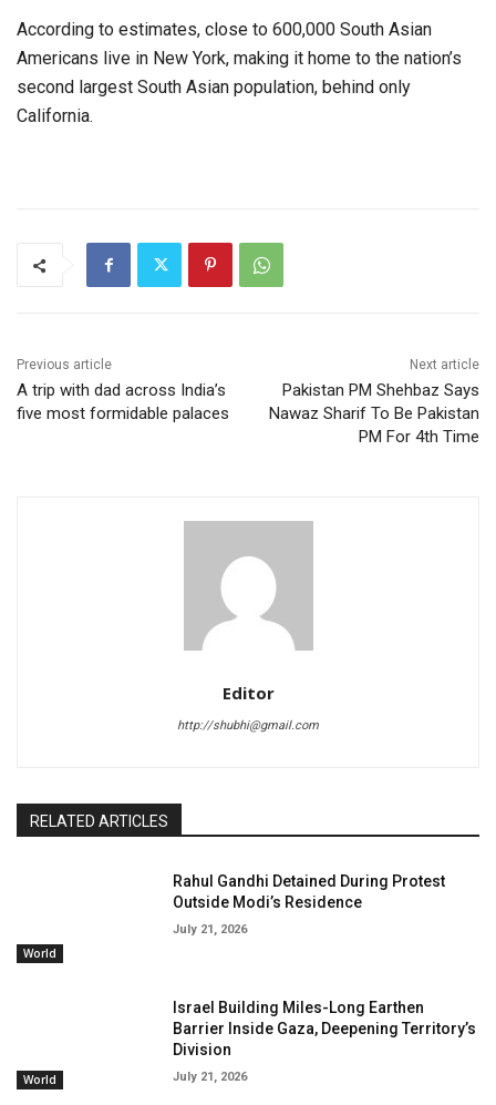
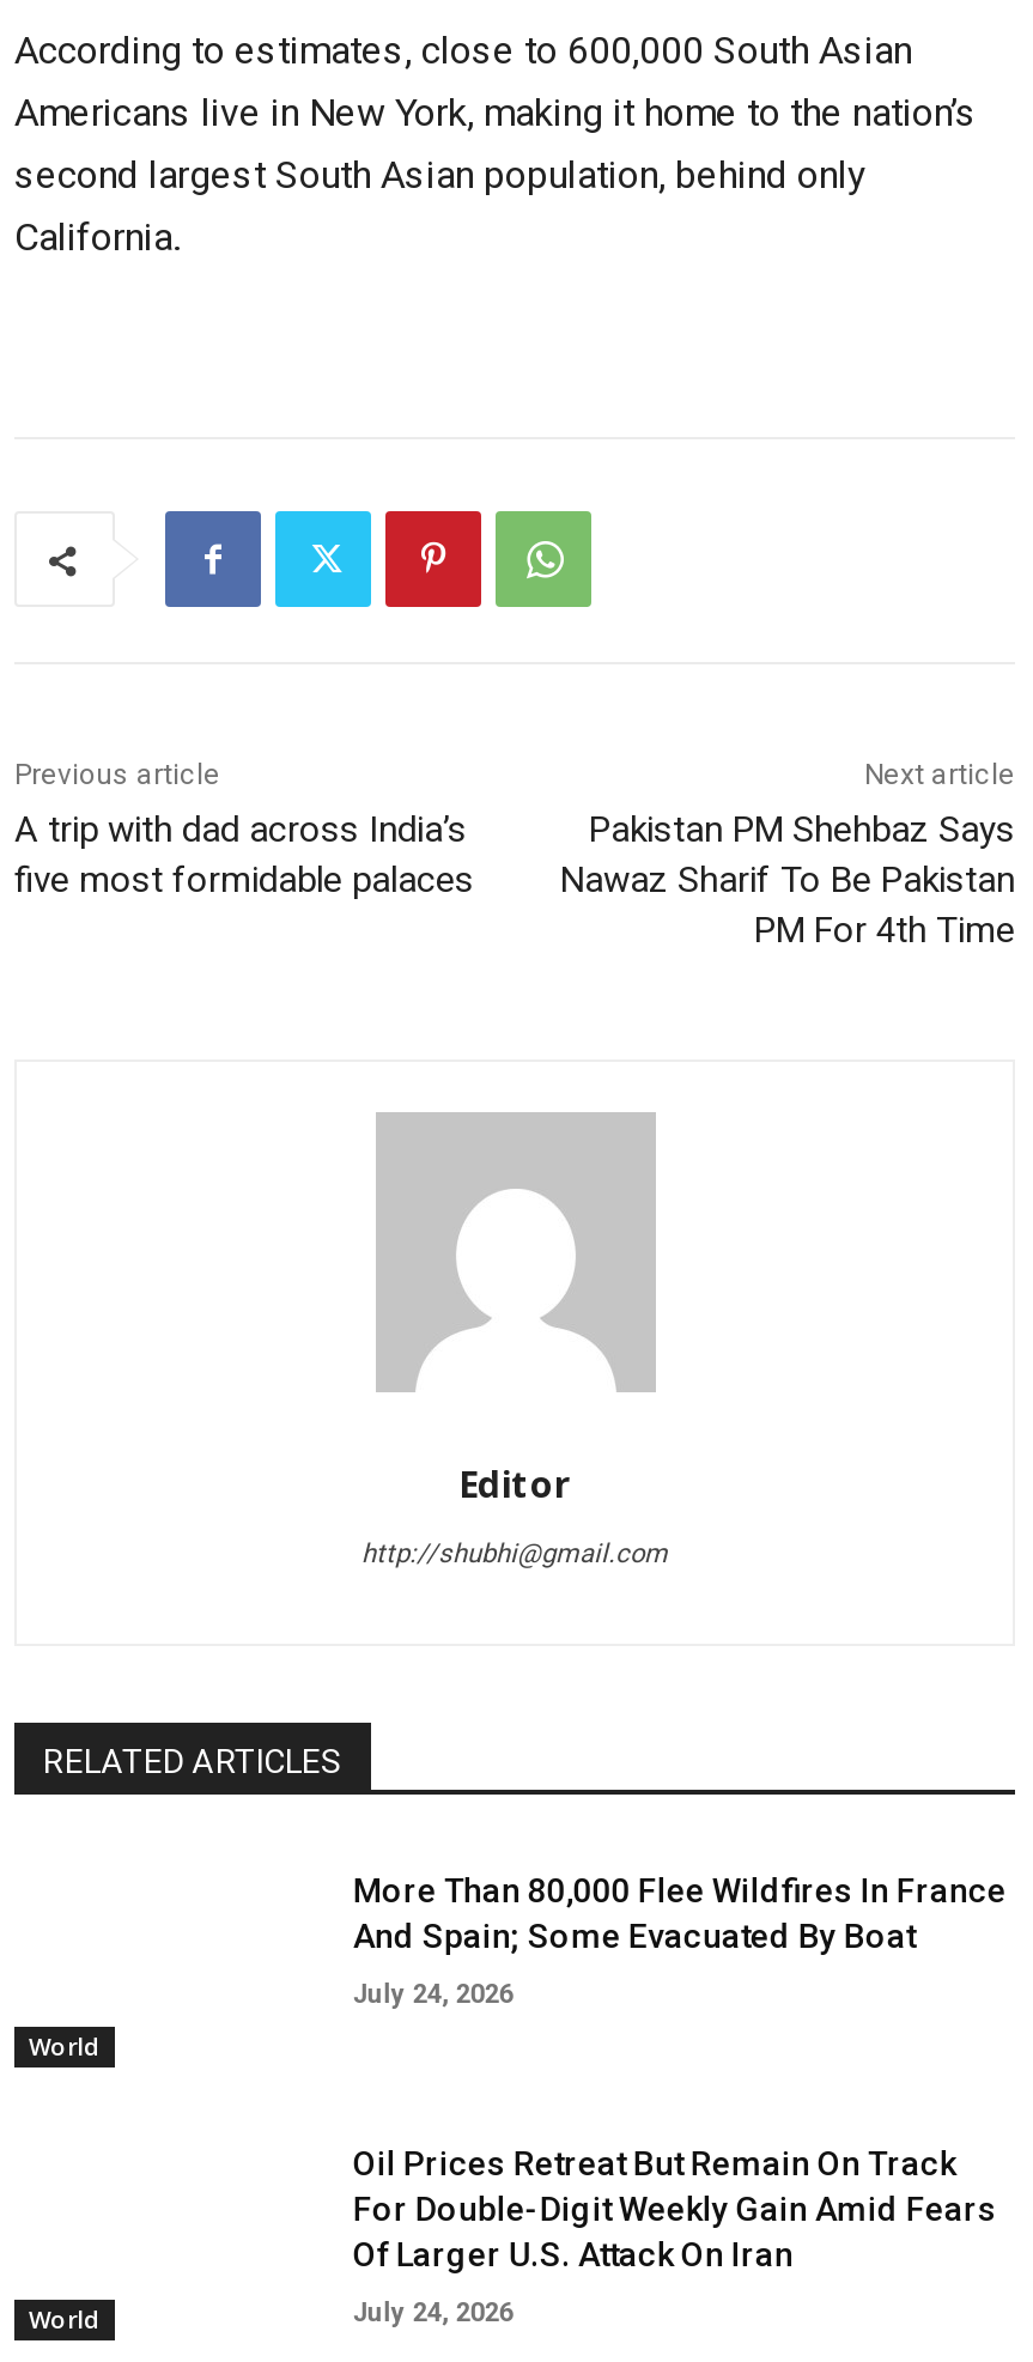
- Rahul Gandhi Detained During Protest
- Outside Modi’s Residence
+ More Than 80,000 Flee Wildfires In France
+ And Spain; Some Evacuated By Boat

- July 21, 2026
+ July 24, 2026

- Israel Building Miles-Long Earthen
- Barrier Inside Gaza, Deepening Territory’s
- Division
+ Oil Prices Retreat But Remain On Track
+ For Double-Digit Weekly Gain Amid Fears
+ Of Larger U.S. Attack On Iran

- July 21, 2026
+ July 24, 2026
